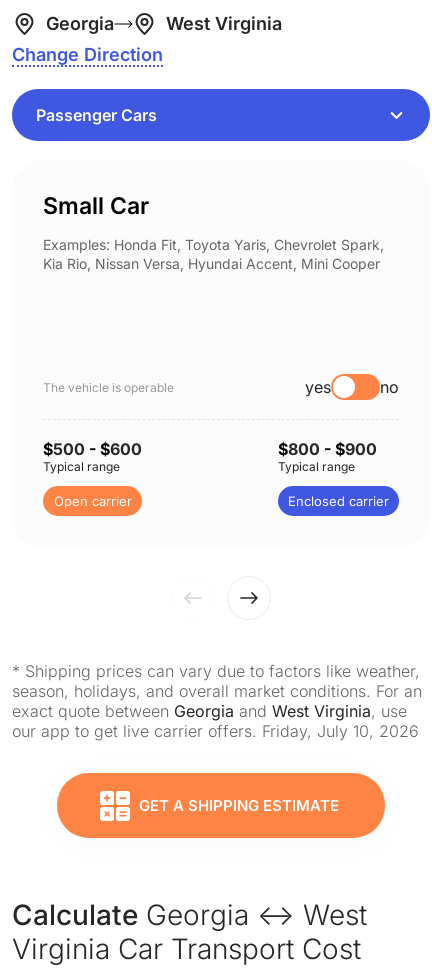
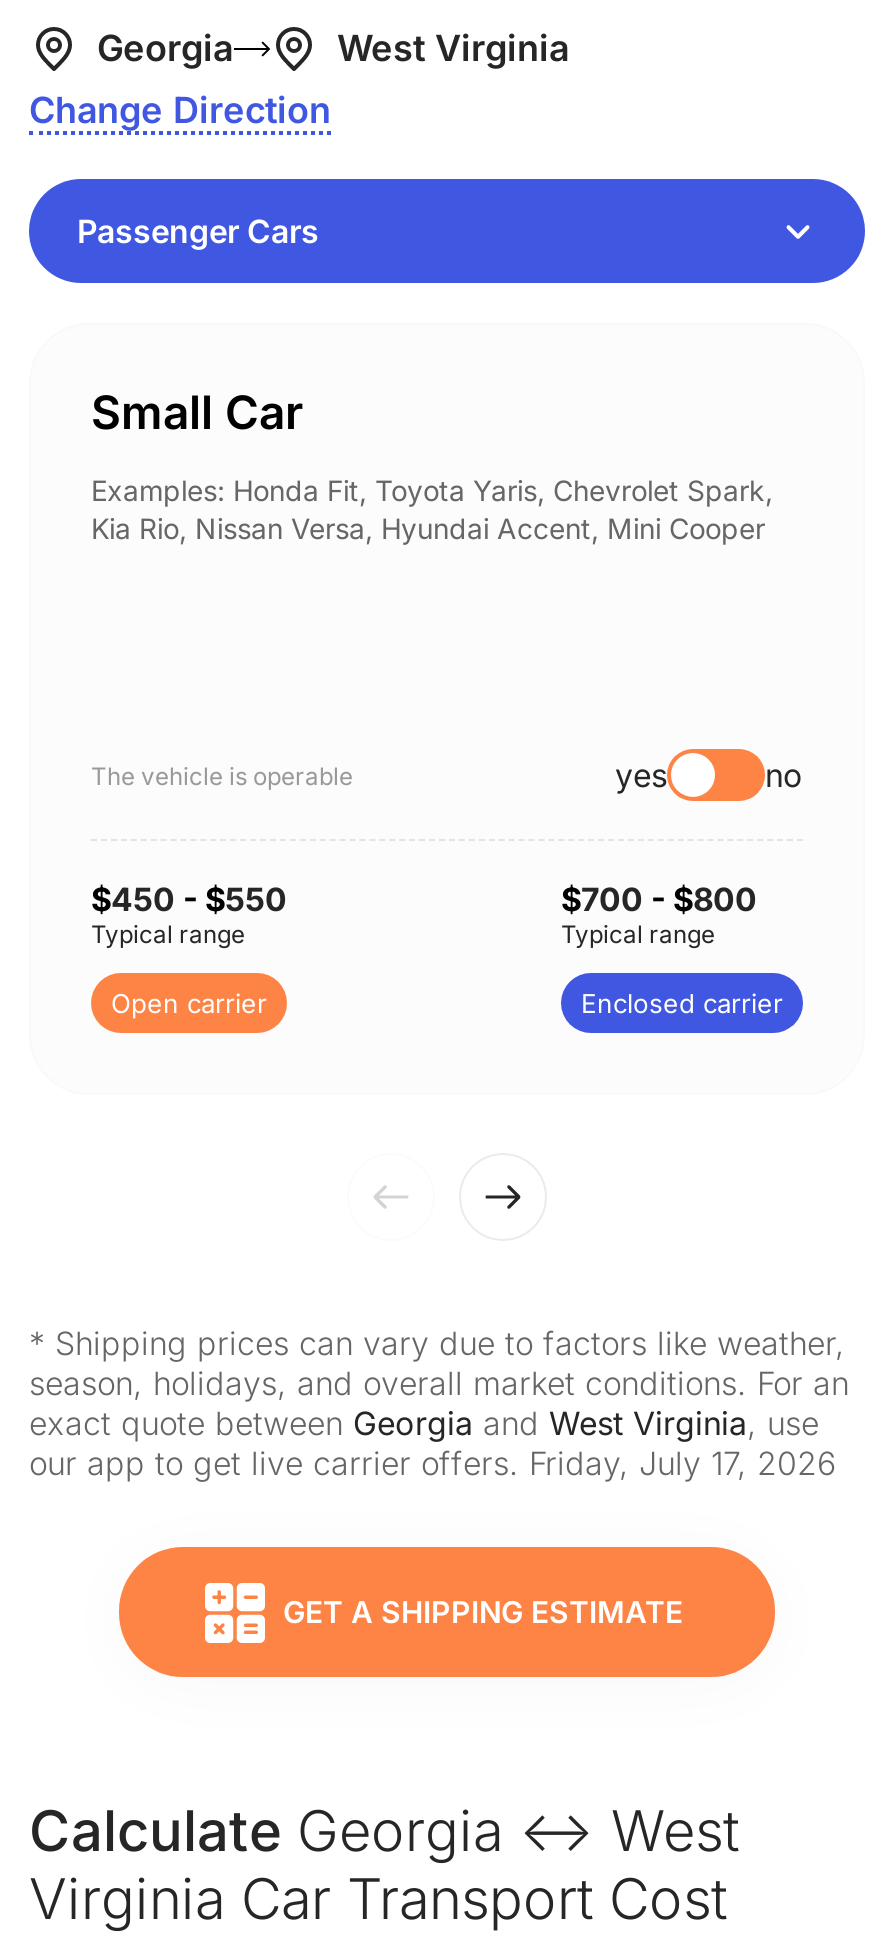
- $500 - $600
+ $450 - $550

- $800 - $900
+ $700 - $800

- our app to get live carrier offers. Friday, July 10, 2026
+ our app to get live carrier offers. Friday, July 17, 2026
